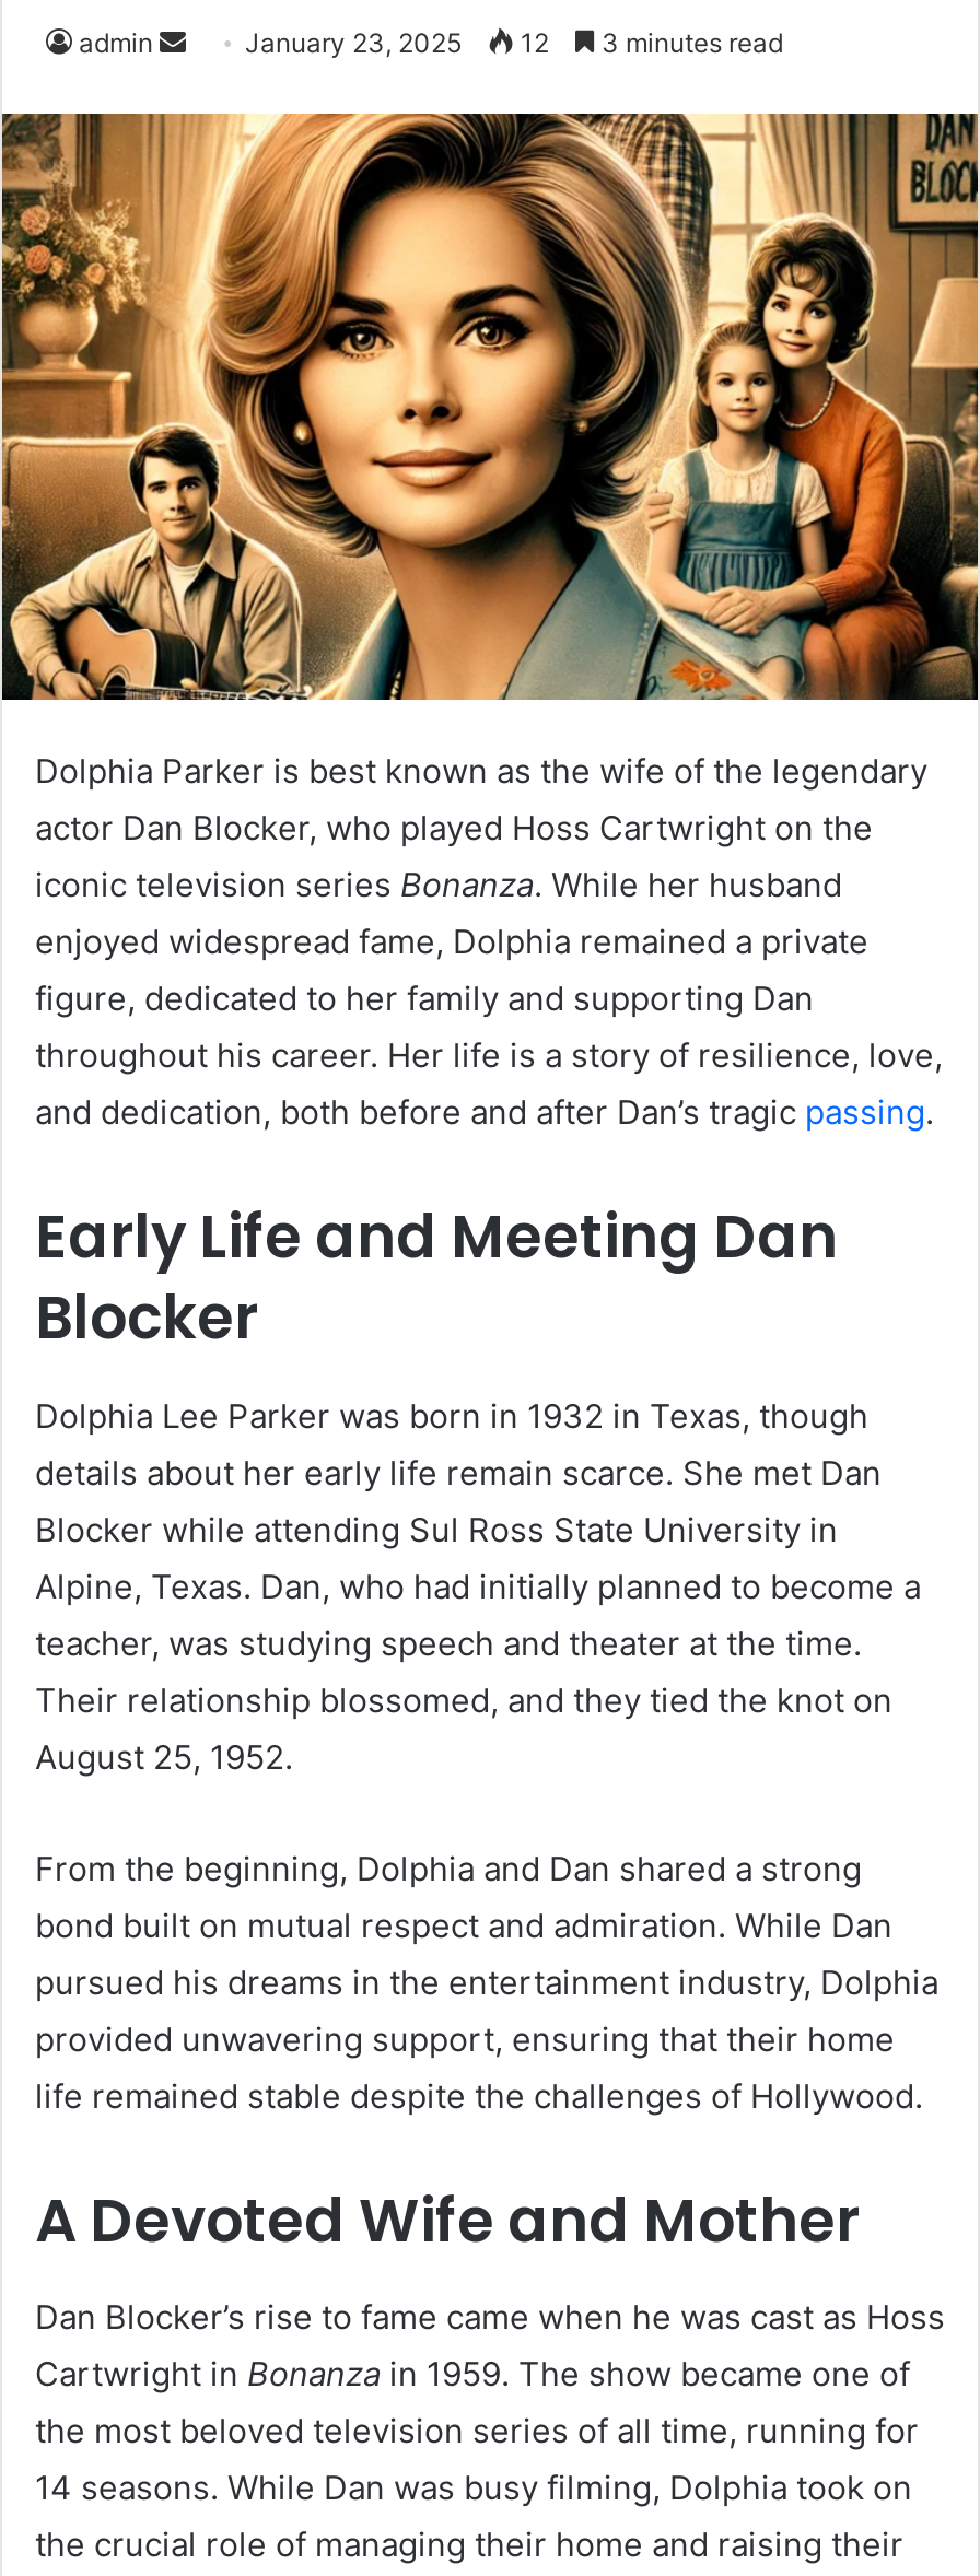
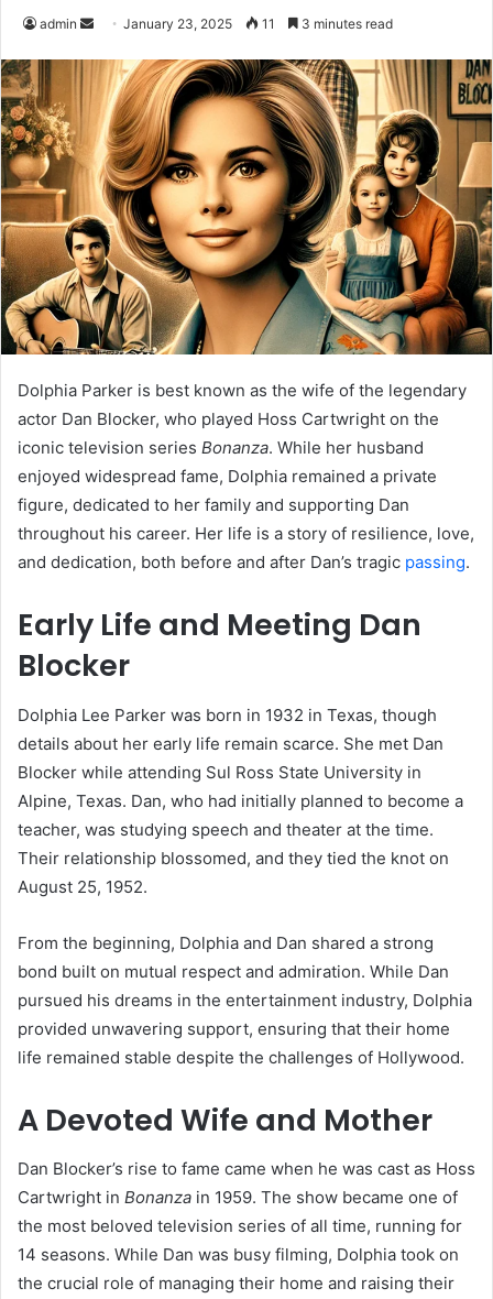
- 12
+ 11
